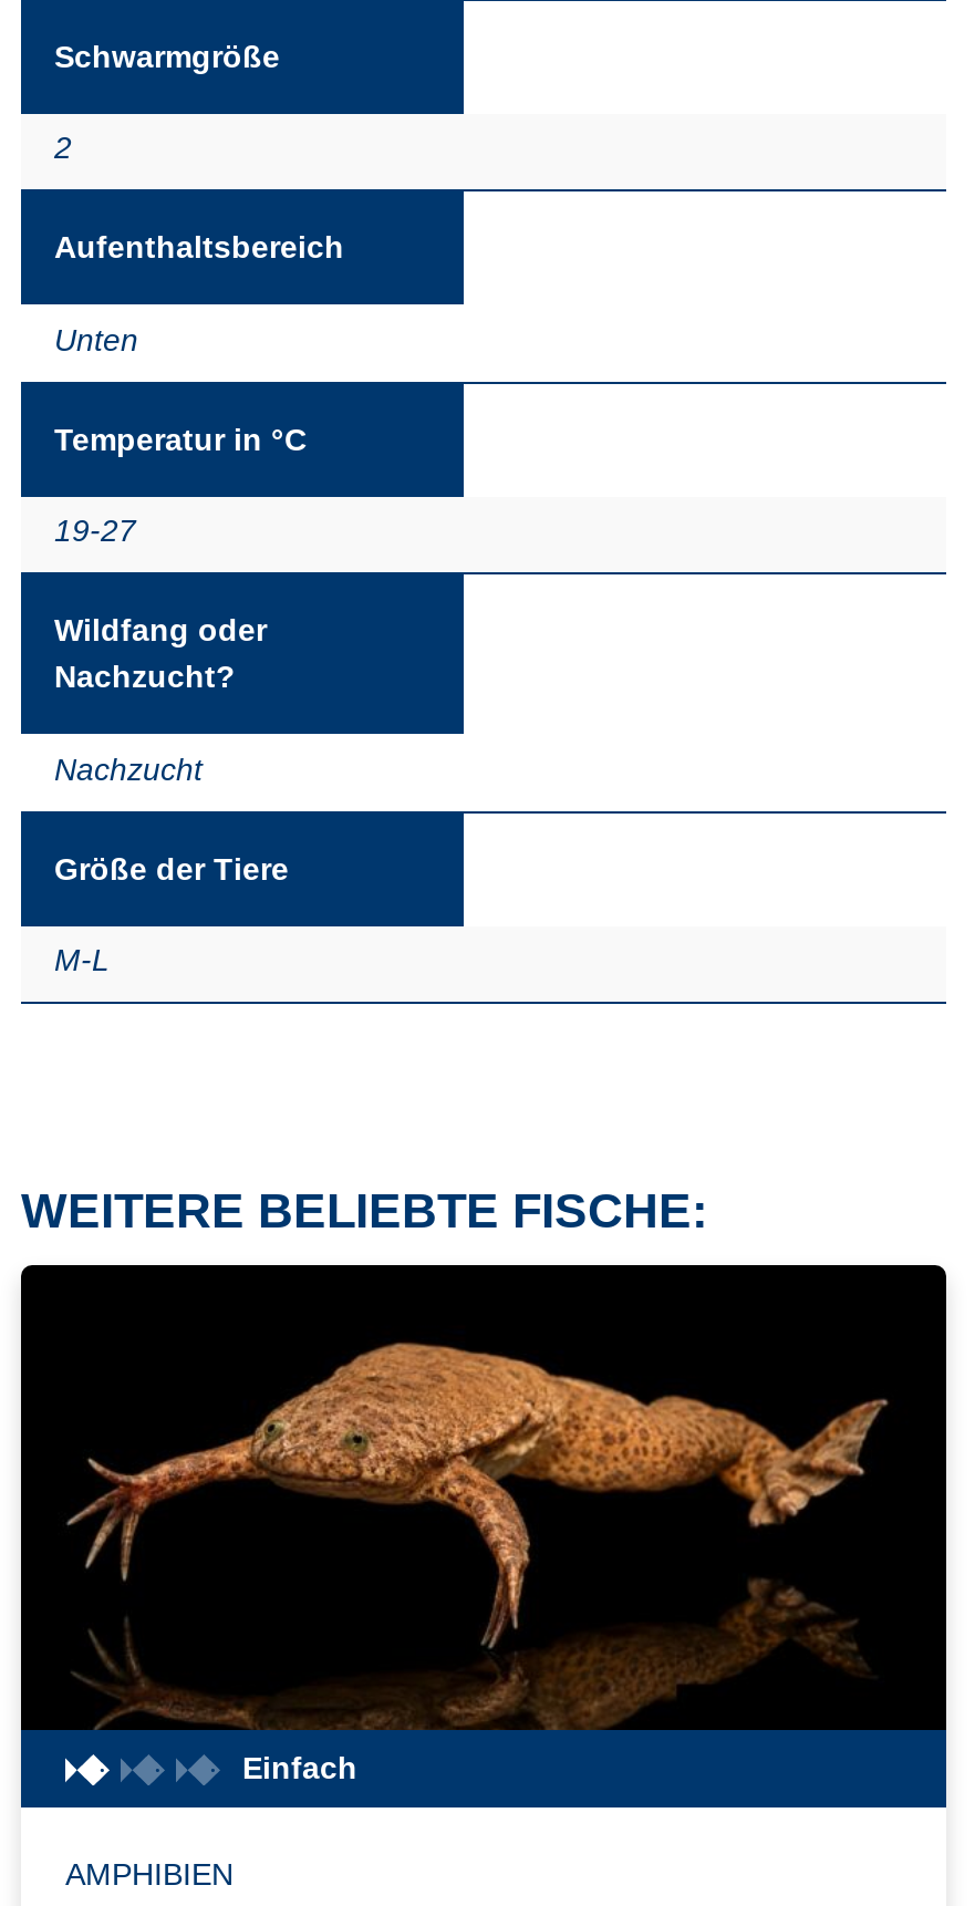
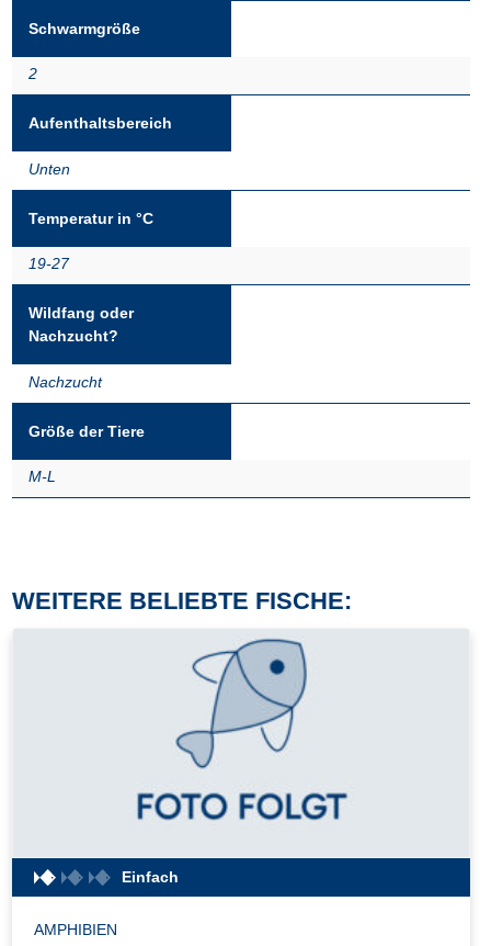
- [image]
+ [image]
